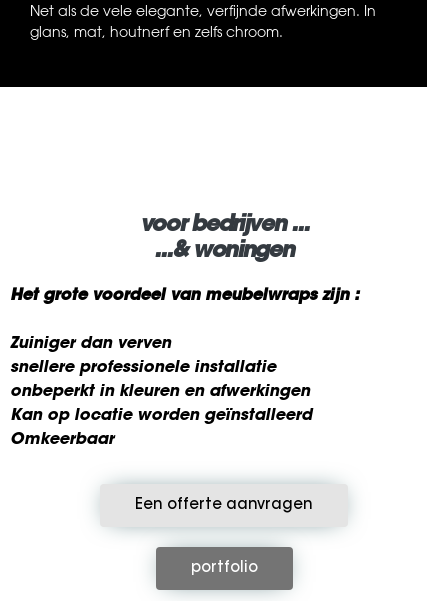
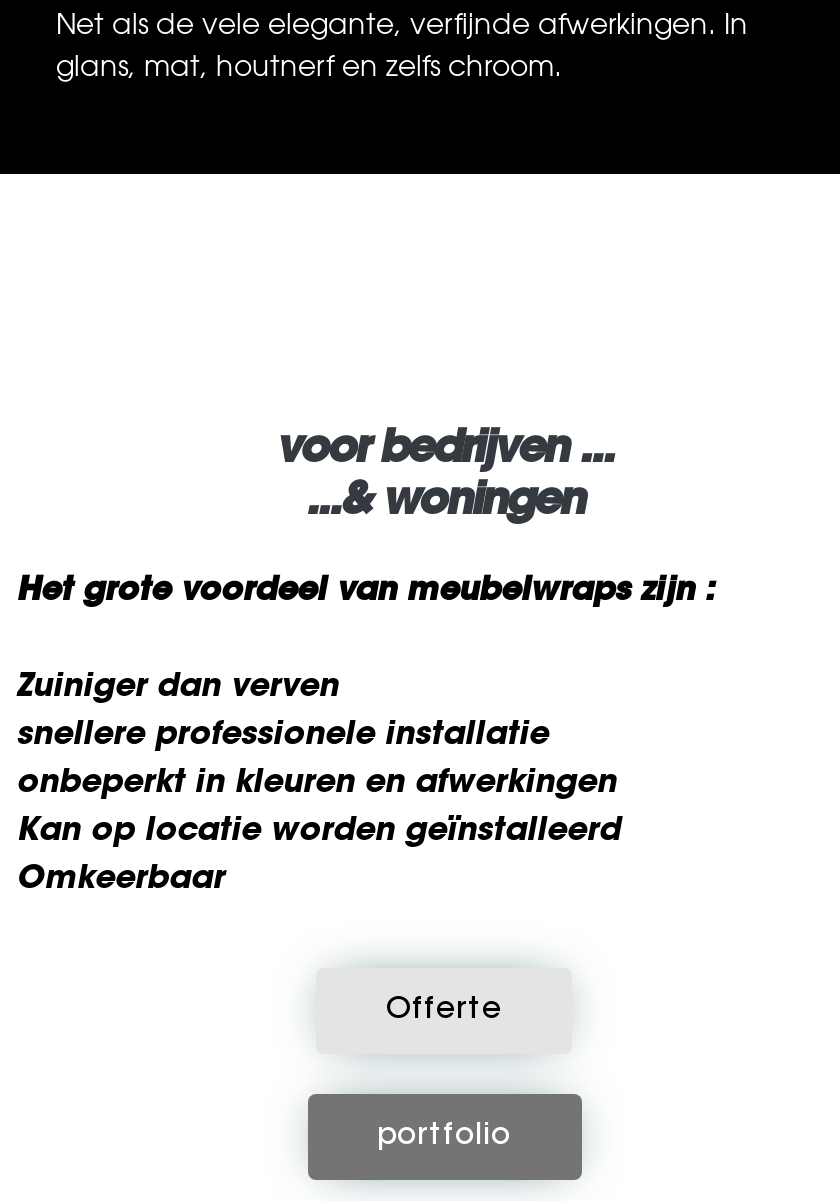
- Een offerte aanvragen
+ Offerte
